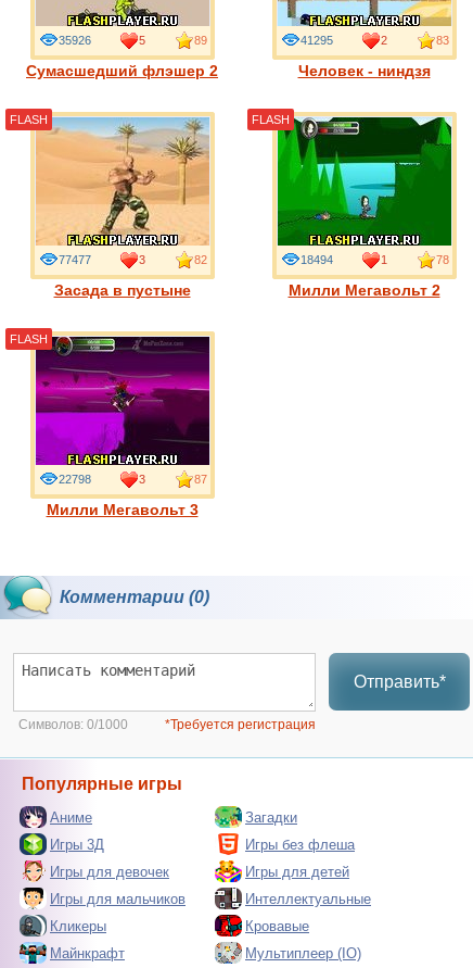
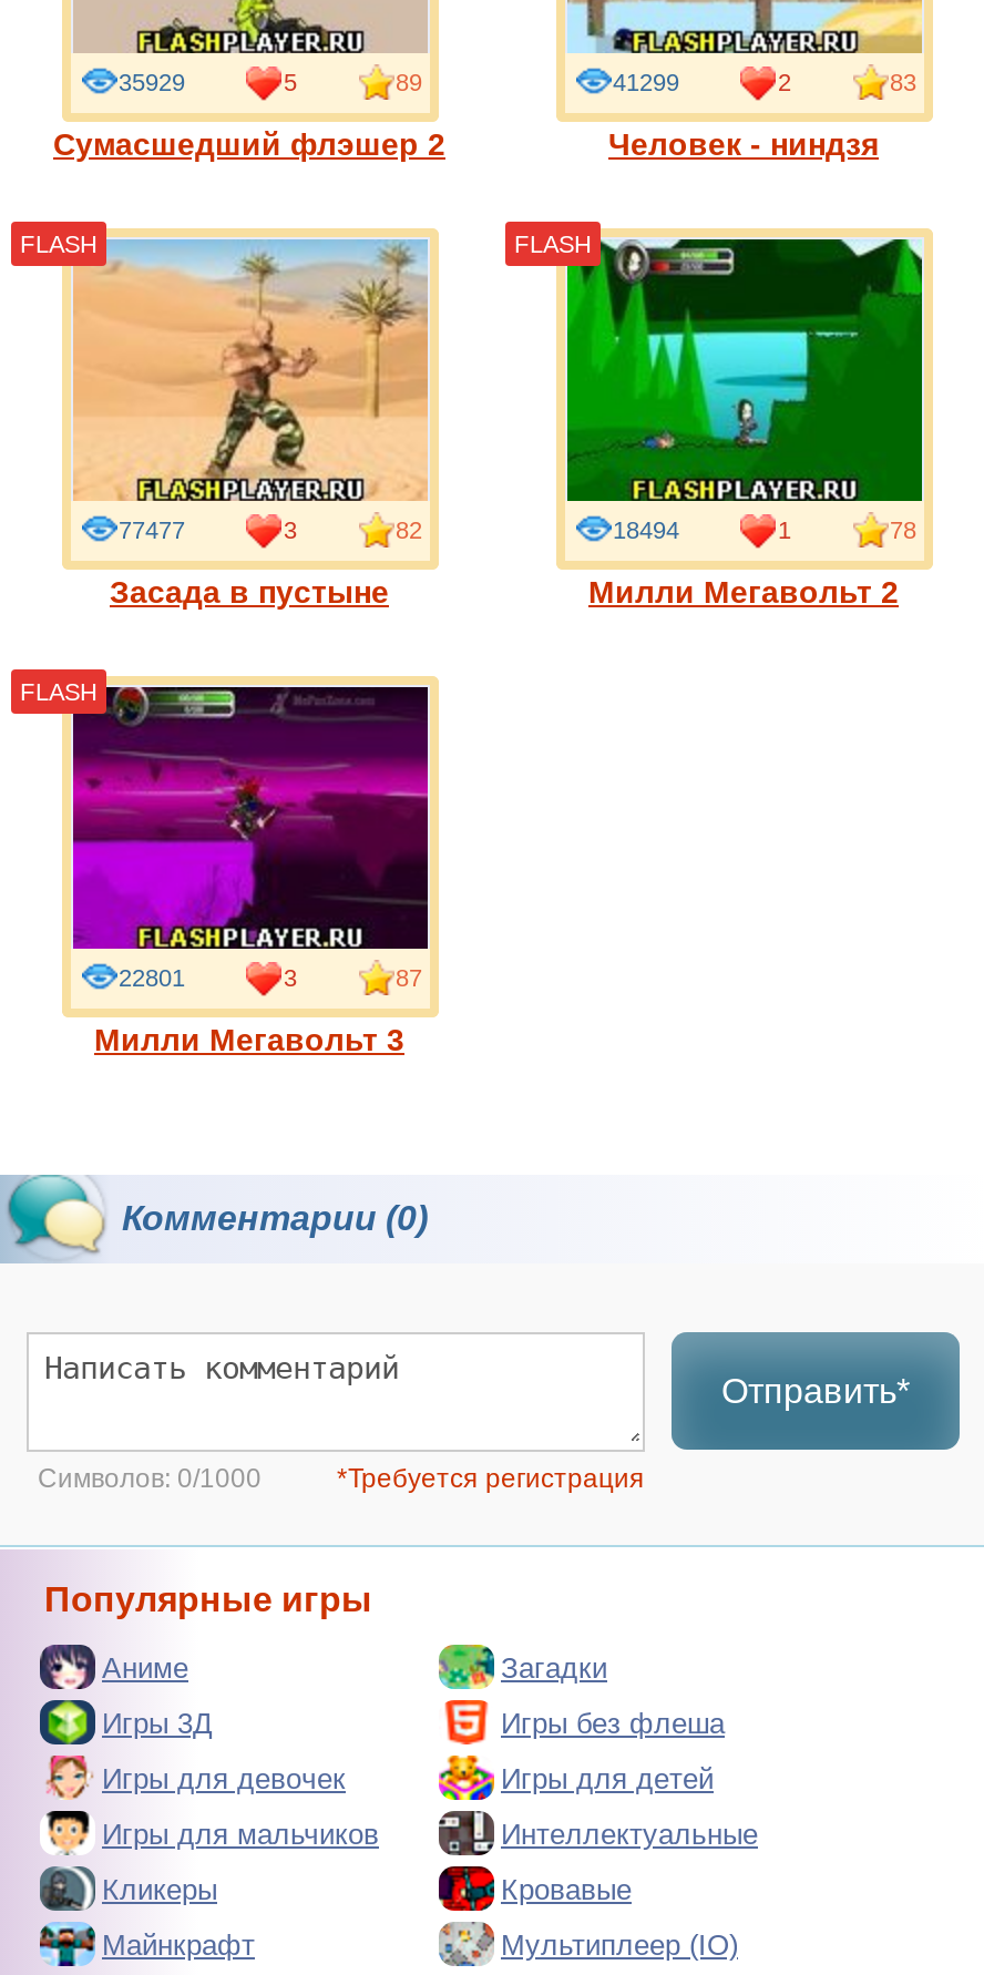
- 35926
+ 35929

- 41295
+ 41299

- 22798
+ 22801
